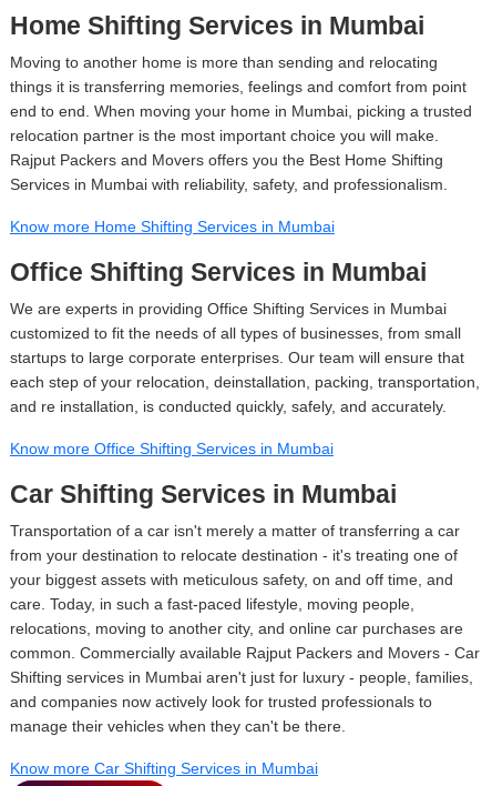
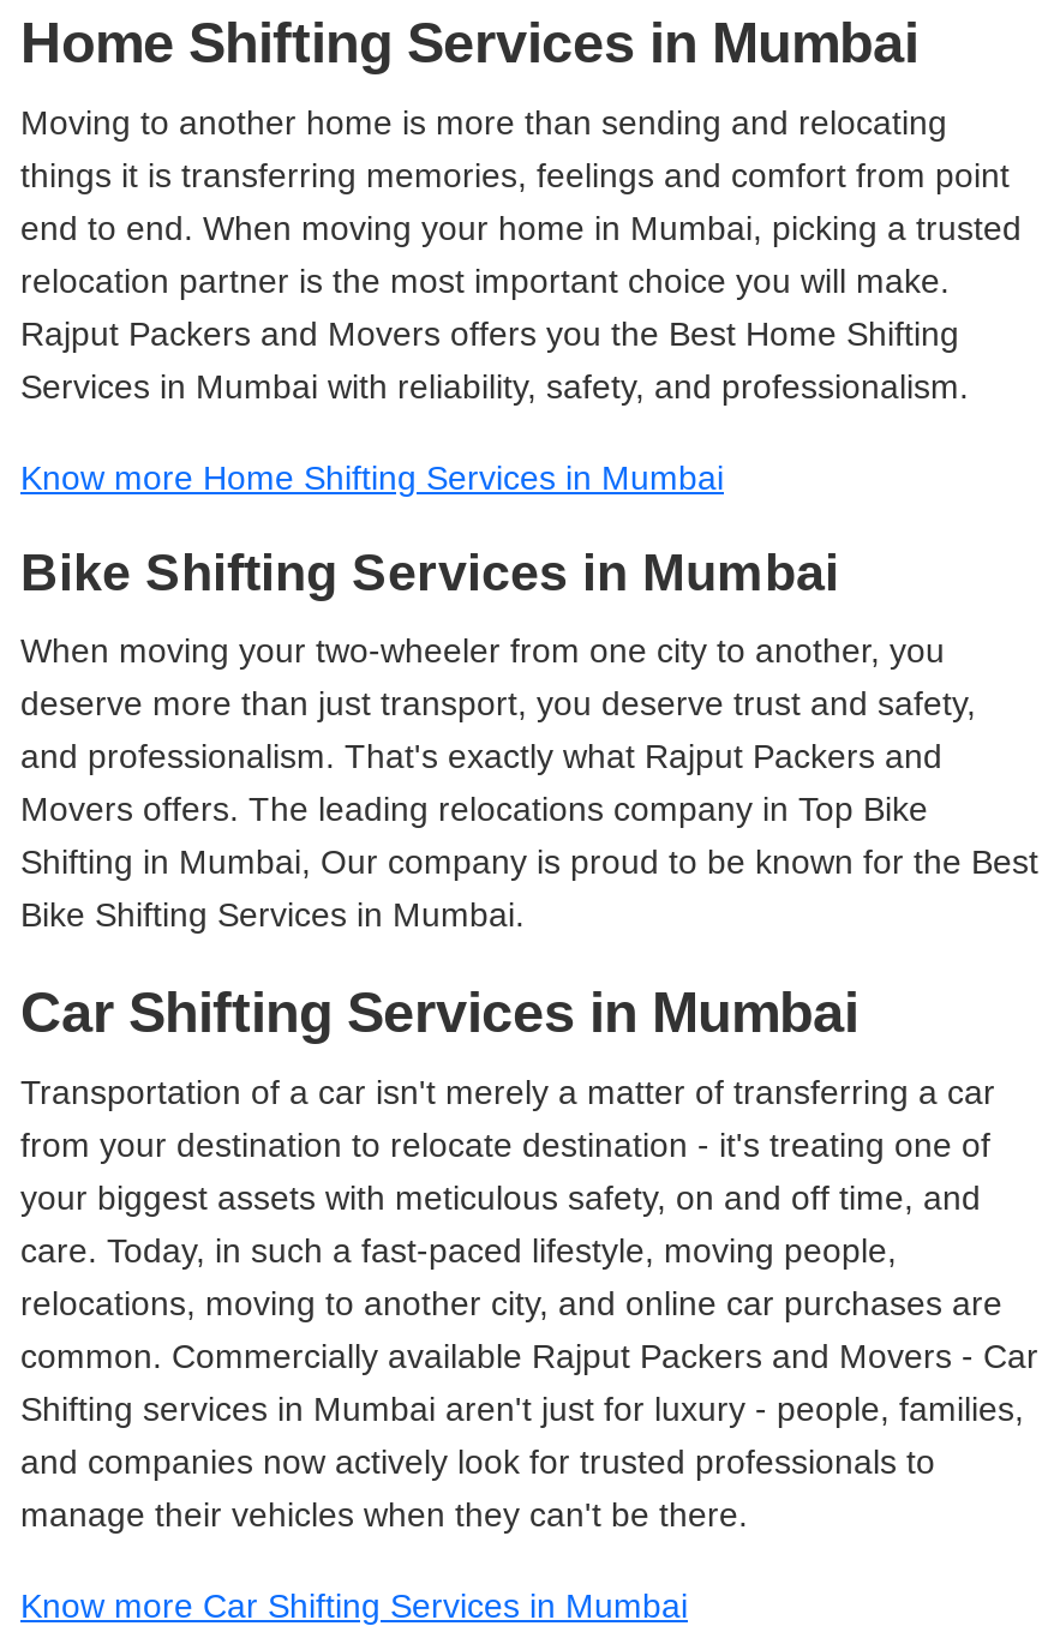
- Office Shifting Services in Mumbai
- We are experts in providing Office Shifting Services in Mumbai
- customized to fit the needs of all types of businesses, from small
- startups to large corporate enterprises. Our team will ensure that
- each step of your relocation, deinstallation, packing, transportation,
- and re installation, is conducted quickly, safely, and accurately.
- Know more Office Shifting Services in Mumbai
+ Bike Shifting Services in Mumbai
+ When moving your two-wheeler from one city to another, you
+ deserve more than just transport, you deserve trust and safety,
+ and professionalism. That's exactly what Rajput Packers and
+ Movers offers. The leading relocations company in Top Bike
+ Shifting in Mumbai, Our company is proud to be known for the Best
+ Bike Shifting Services in Mumbai.
